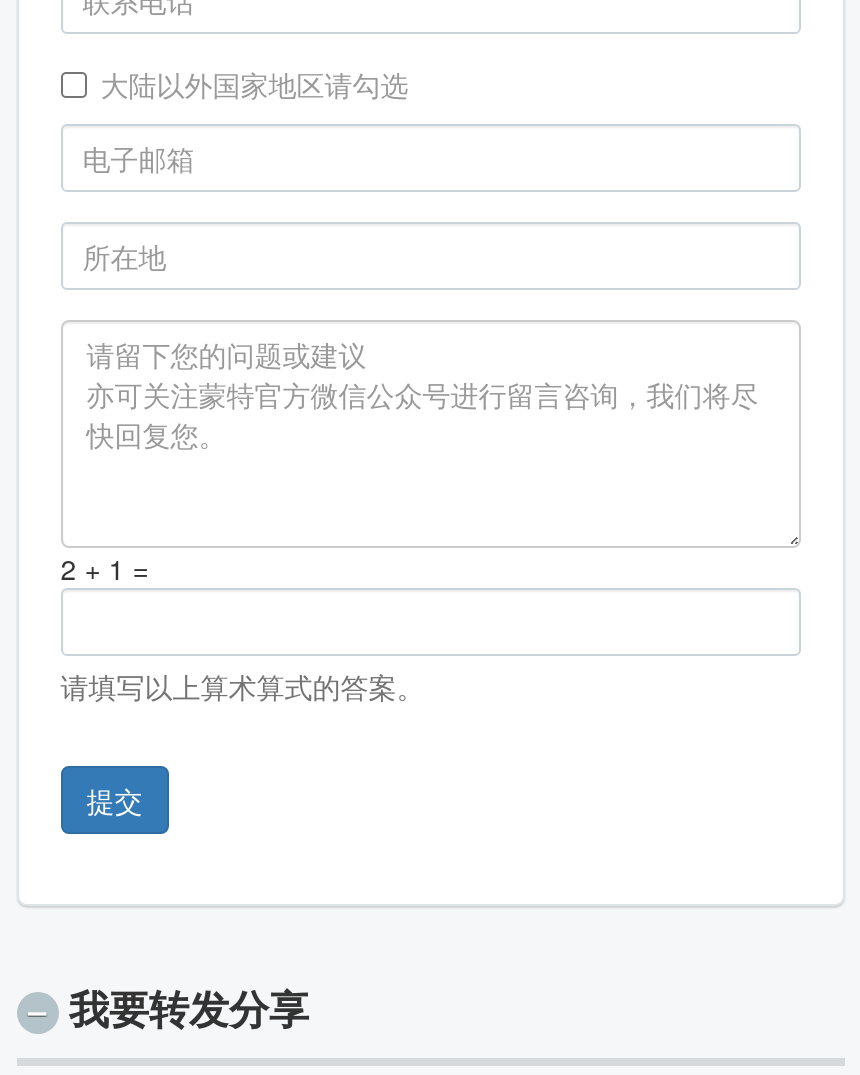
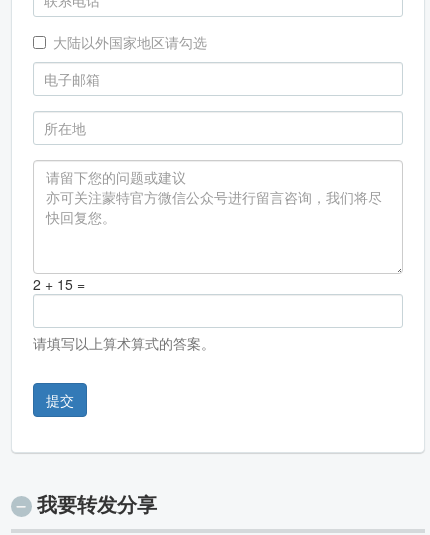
- 2 + 1 =
+ 2 + 15 =
